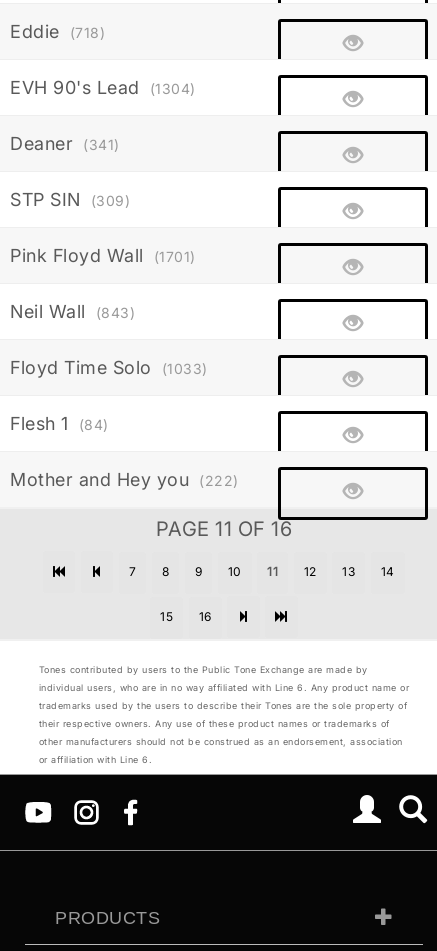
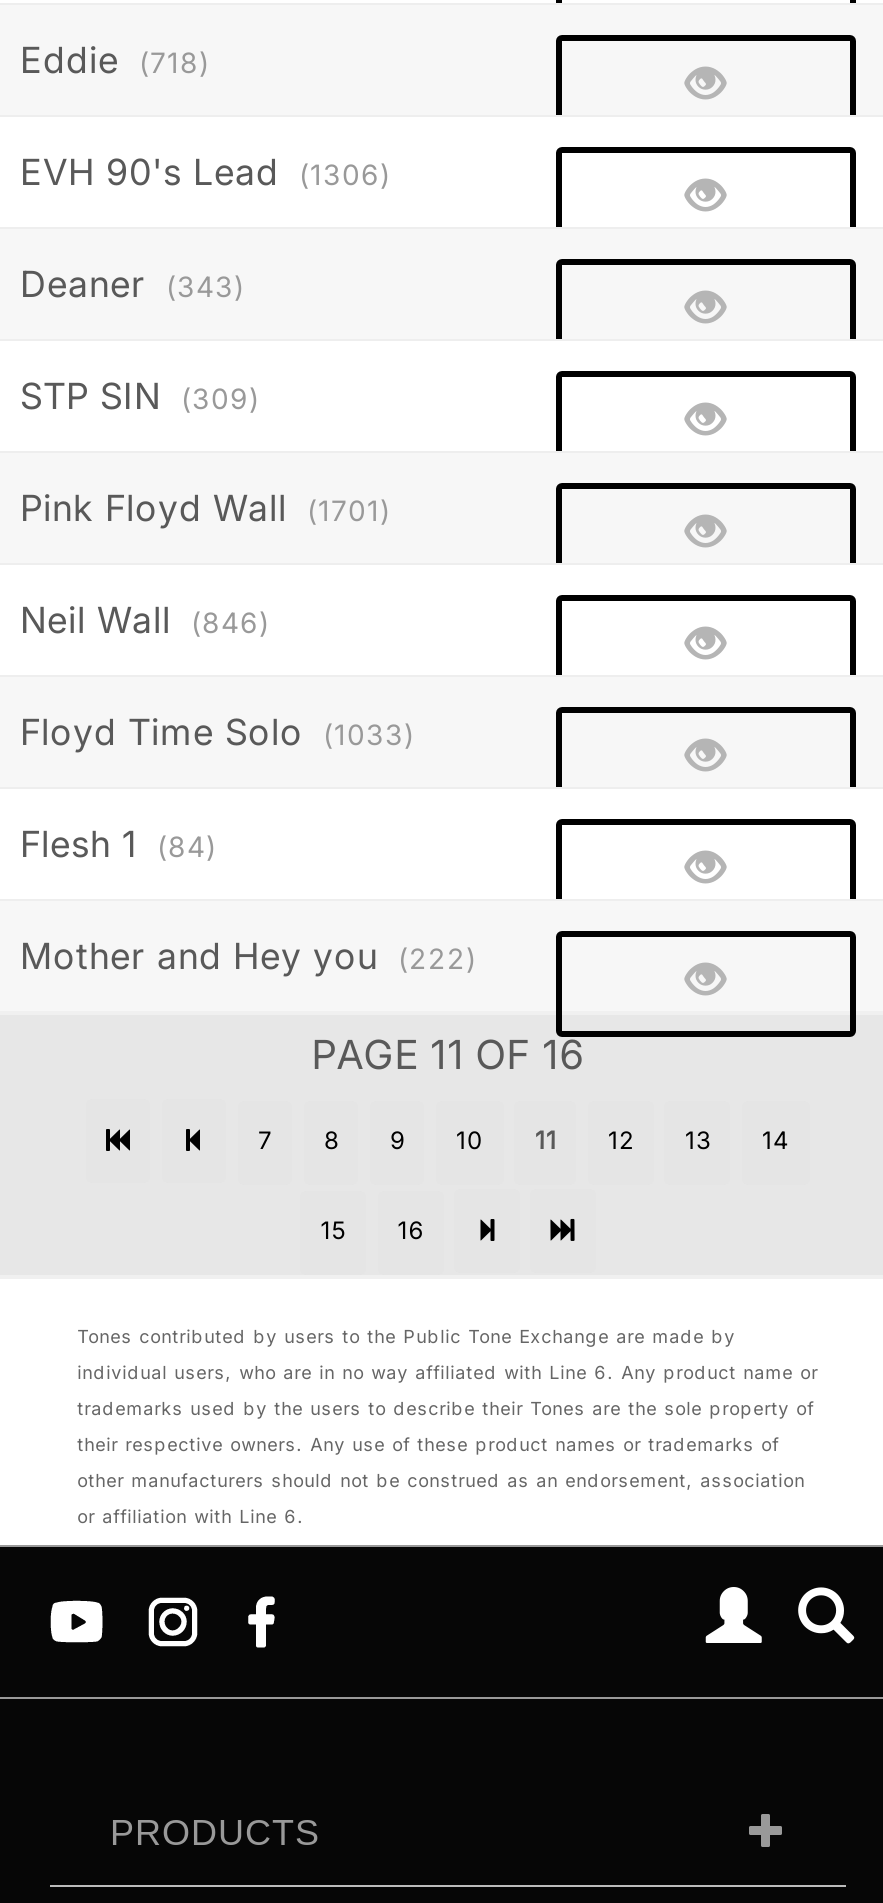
- EVH 90's Lead (1304)
+ EVH 90's Lead (1306)

- Deaner (341)
+ Deaner (343)

- Neil Wall (843)
+ Neil Wall (846)
